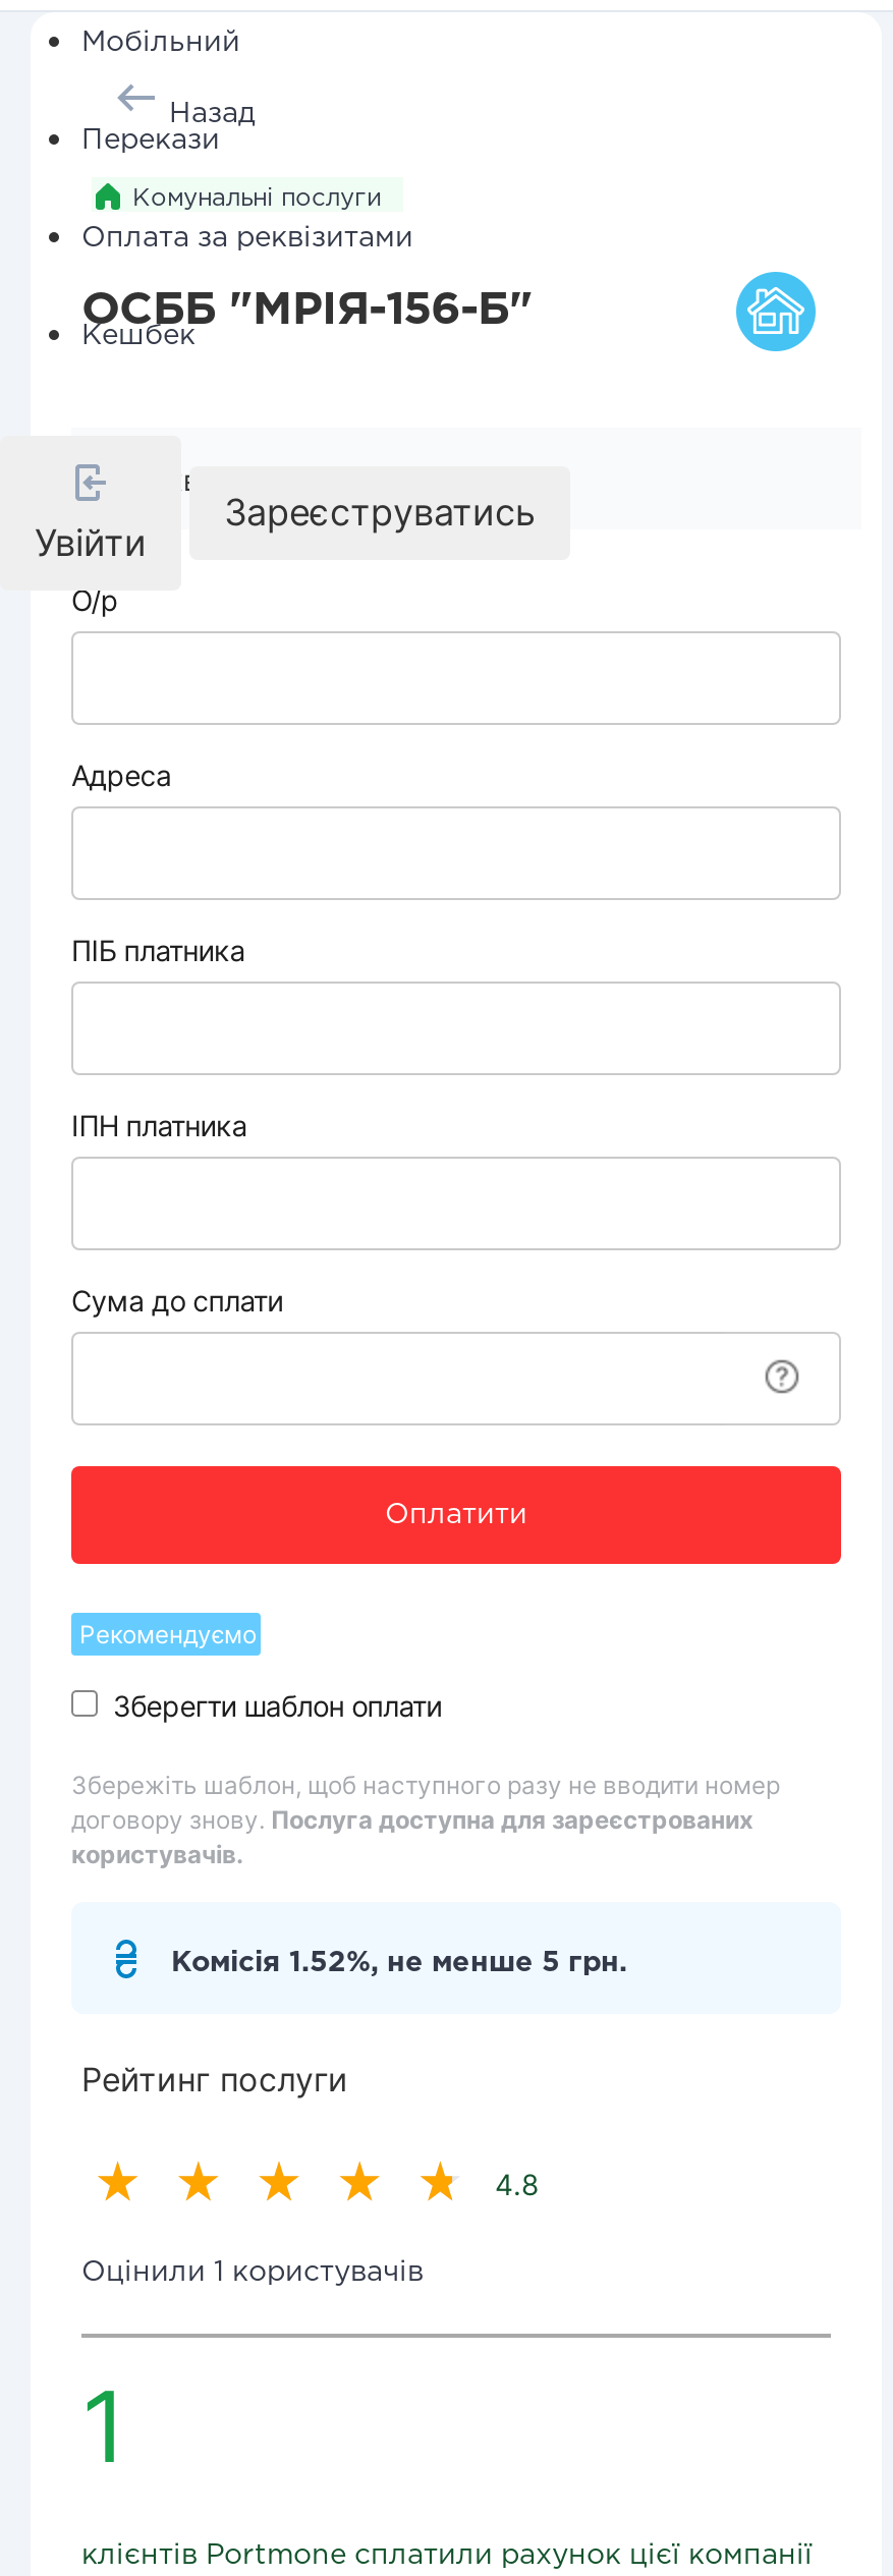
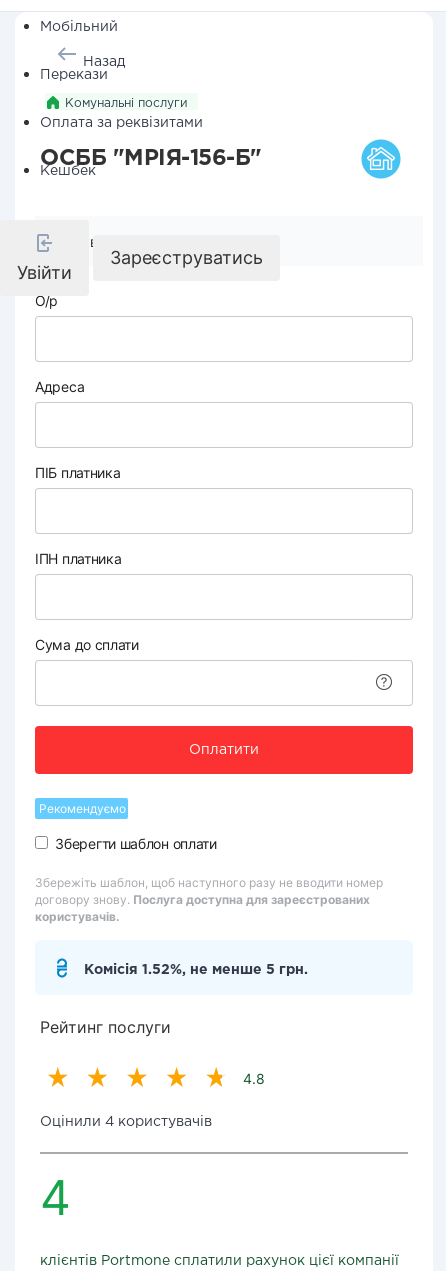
- Оцінили 1 користувачів
+ Оцінили 4 користувачів

- 1
+ 4
